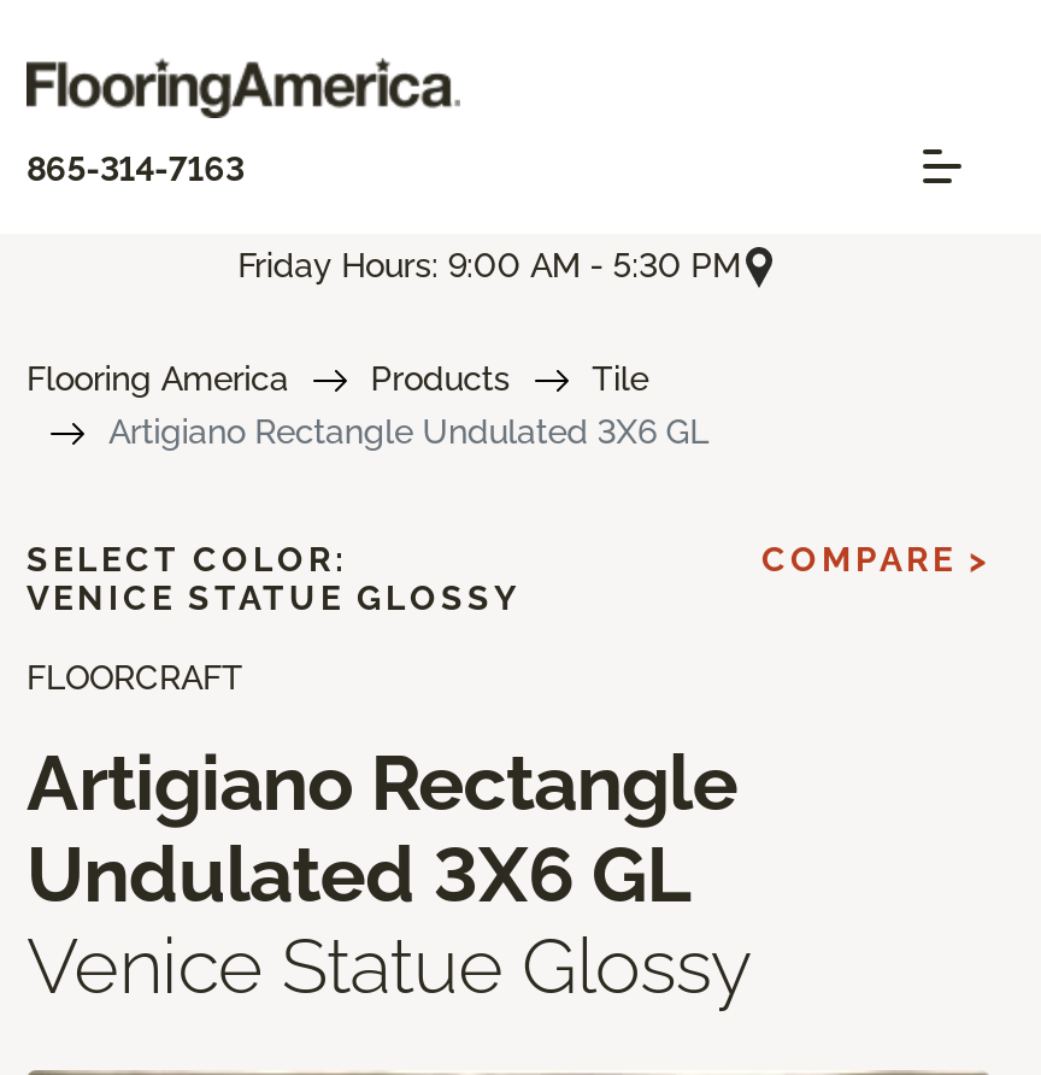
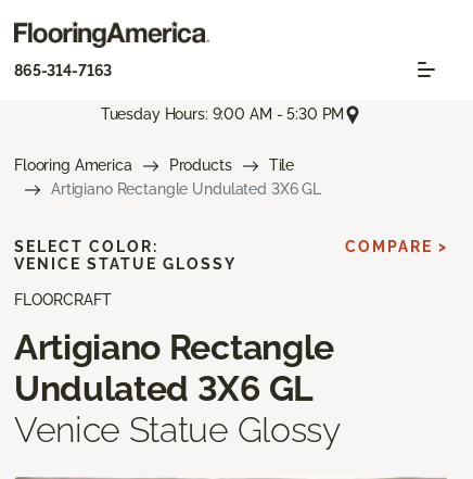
- Friday Hours: 9:00 AM - 5:30 PM
+ Tuesday Hours: 9:00 AM - 5:30 PM
